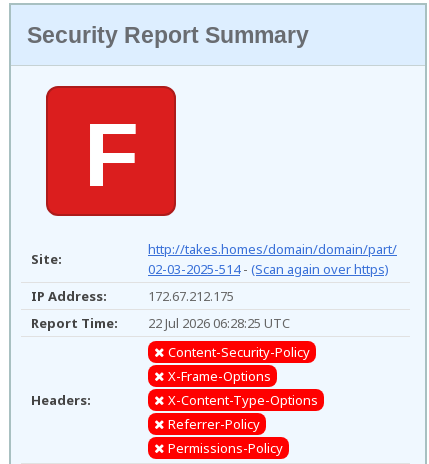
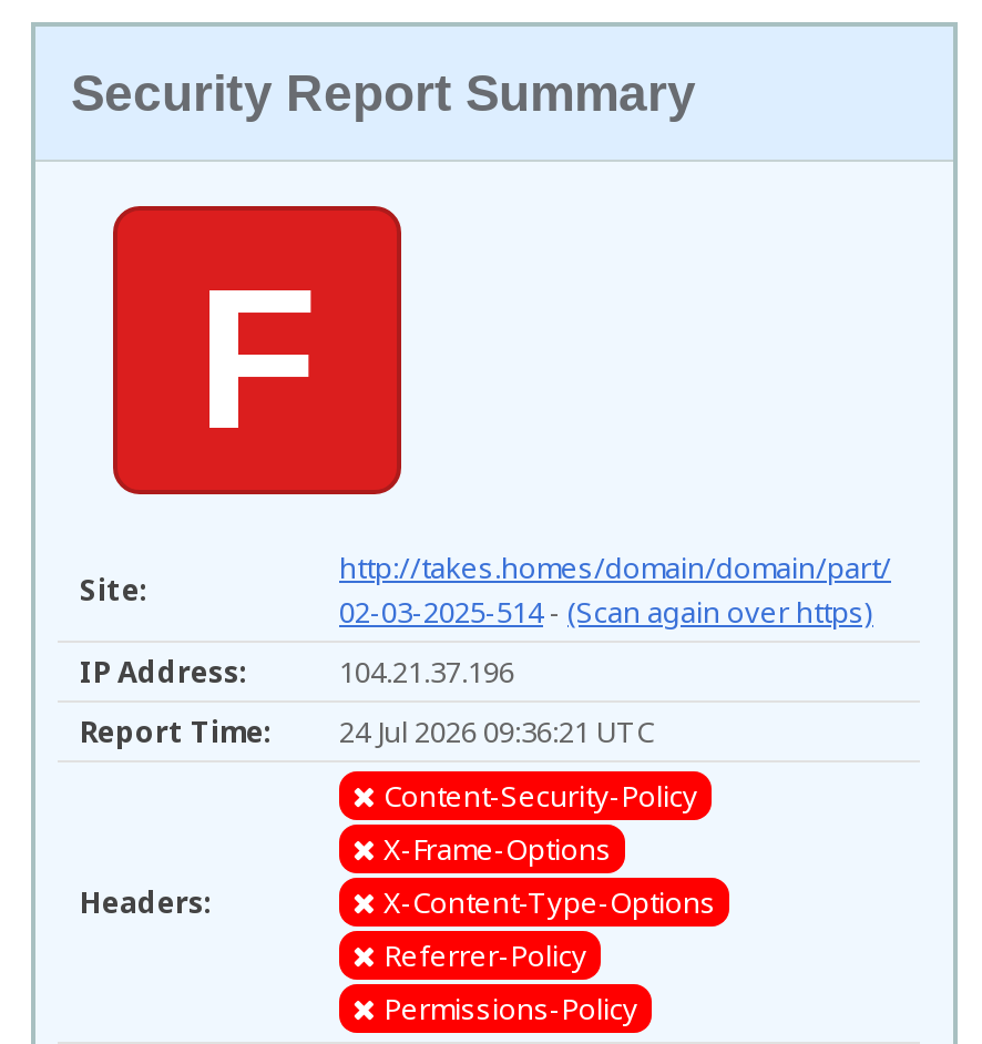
- 172.67.212.175
+ 104.21.37.196

- Report Time: 22 Jul 2026 06:28:25 UTC
+ Report Time: 24 Jul 2026 09:36:21 UTC
